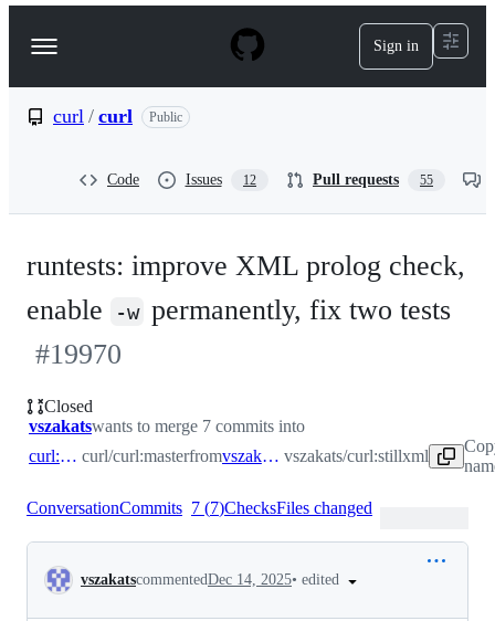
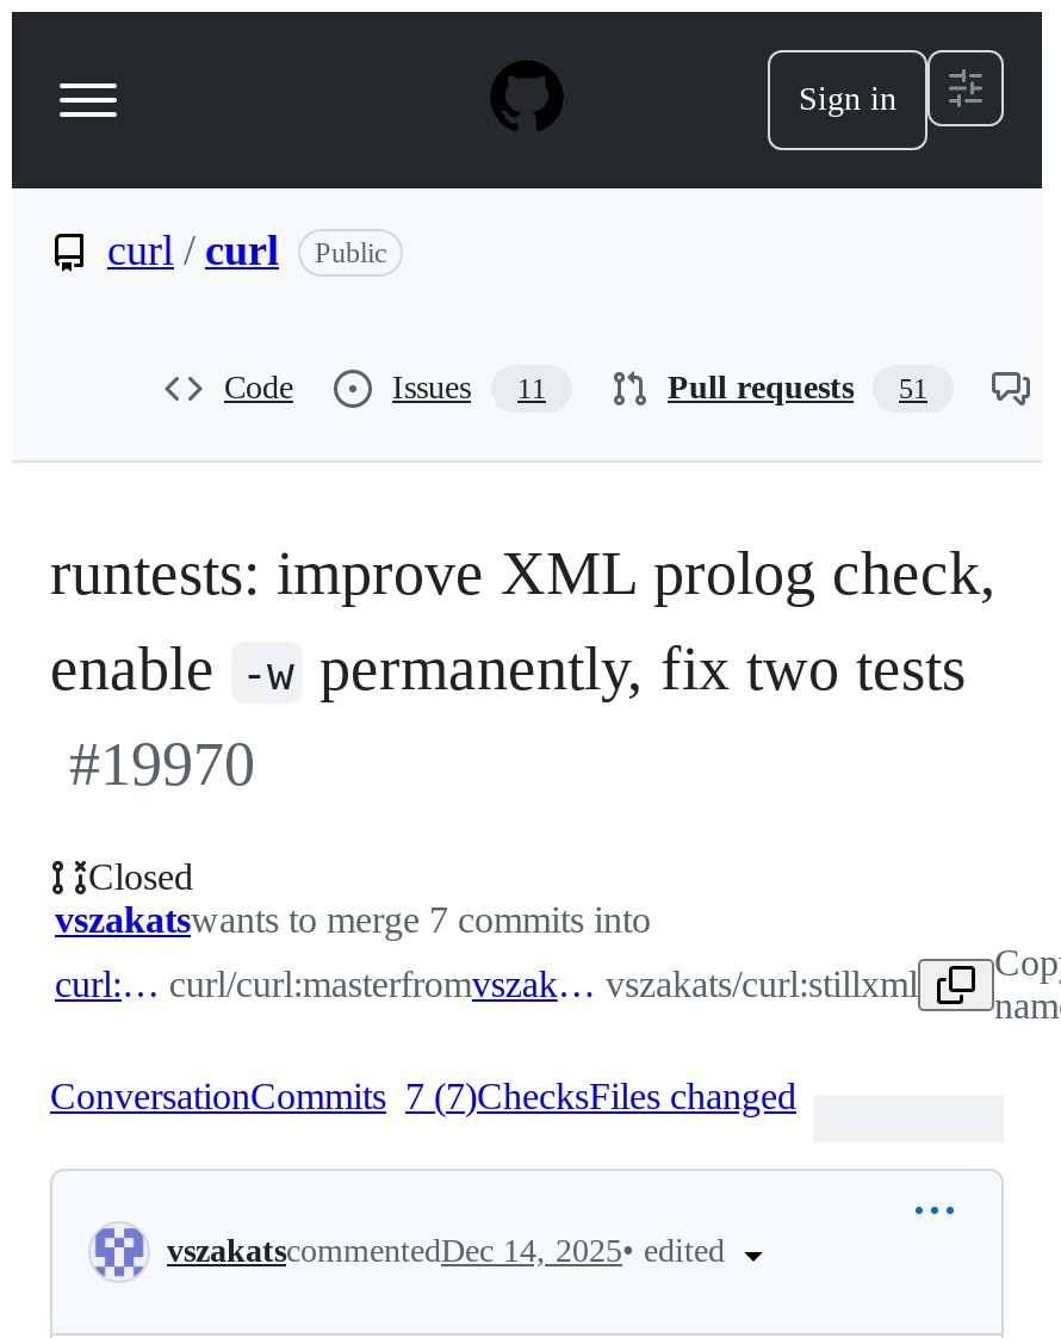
- Issues 12
+ Issues 11

- Pull requests 55
+ Pull requests 51
